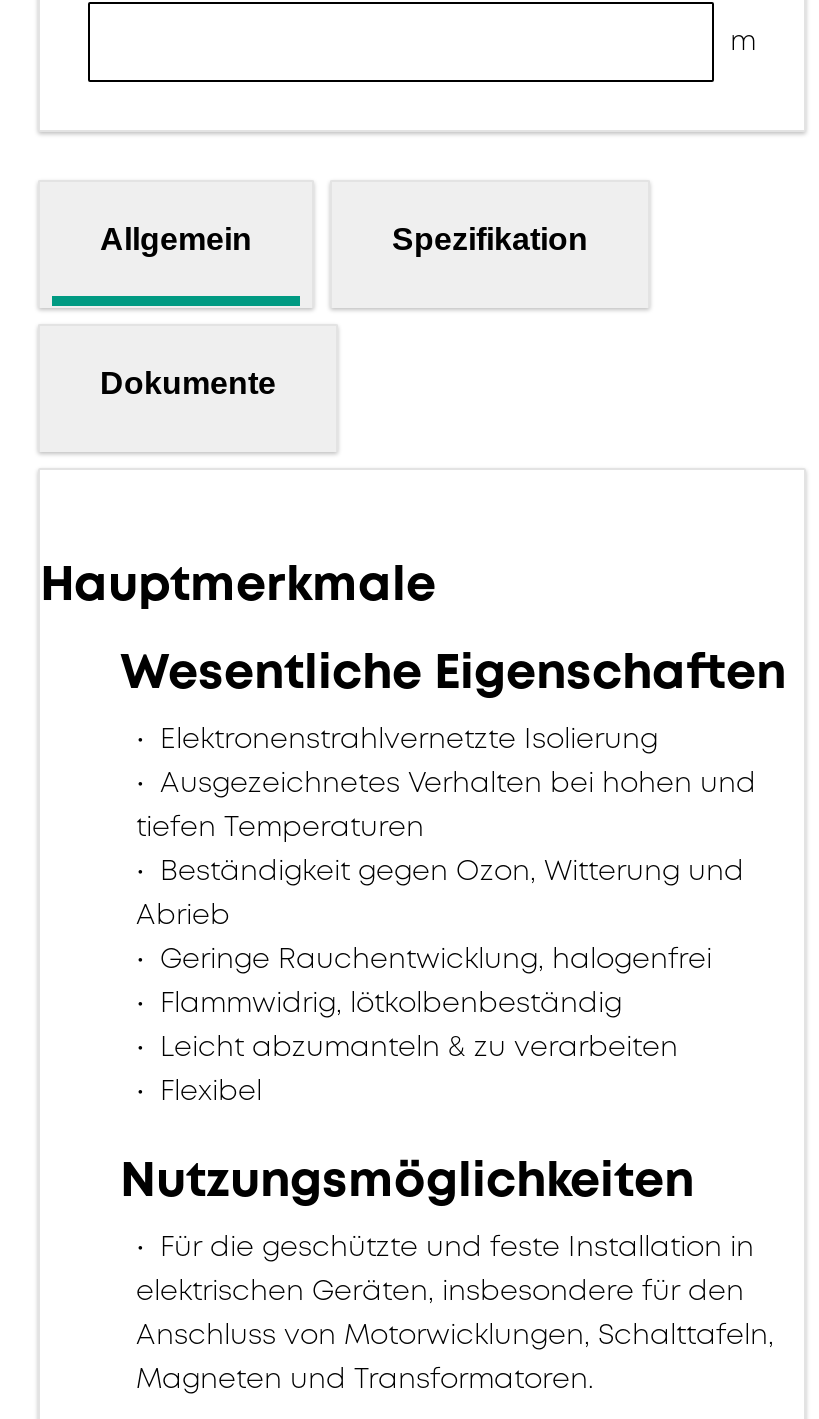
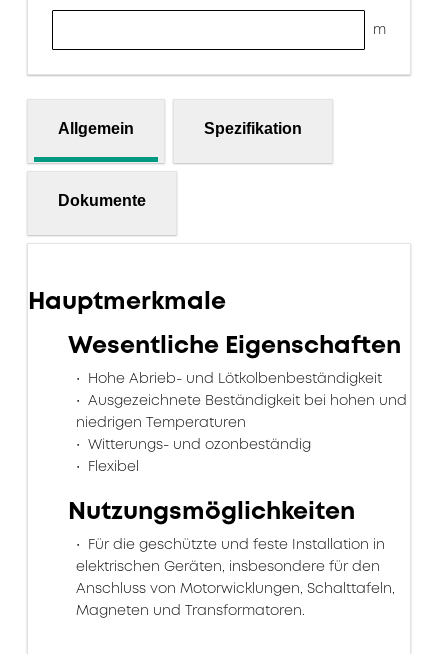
- Elektronenstrahlvernetzte Isolierung
- Ausgezeichnetes Verhalten bei hohen und
- tiefen Temperaturen
- Beständigkeit gegen Ozon, Witterung und
- Abrieb
- Geringe Rauchentwicklung, halogenfrei
- Flammwidrig, lötkolbenbeständig
- Leicht abzumanteln & zu verarbeiten
+ Hohe Abrieb- und Lötkolbenbeständigkeit
+ Ausgezeichnete Beständigkeit bei hohen und
+ niedrigen Temperaturen
+ Witterungs- und ozonbeständig
